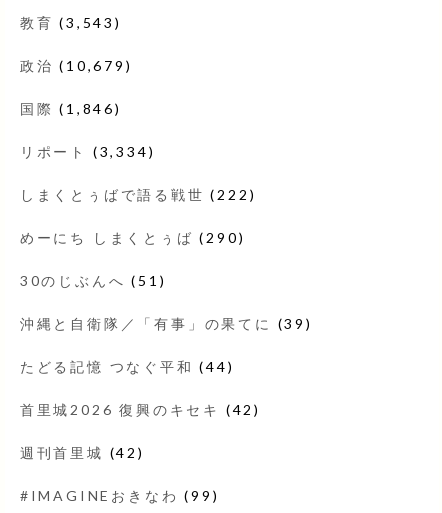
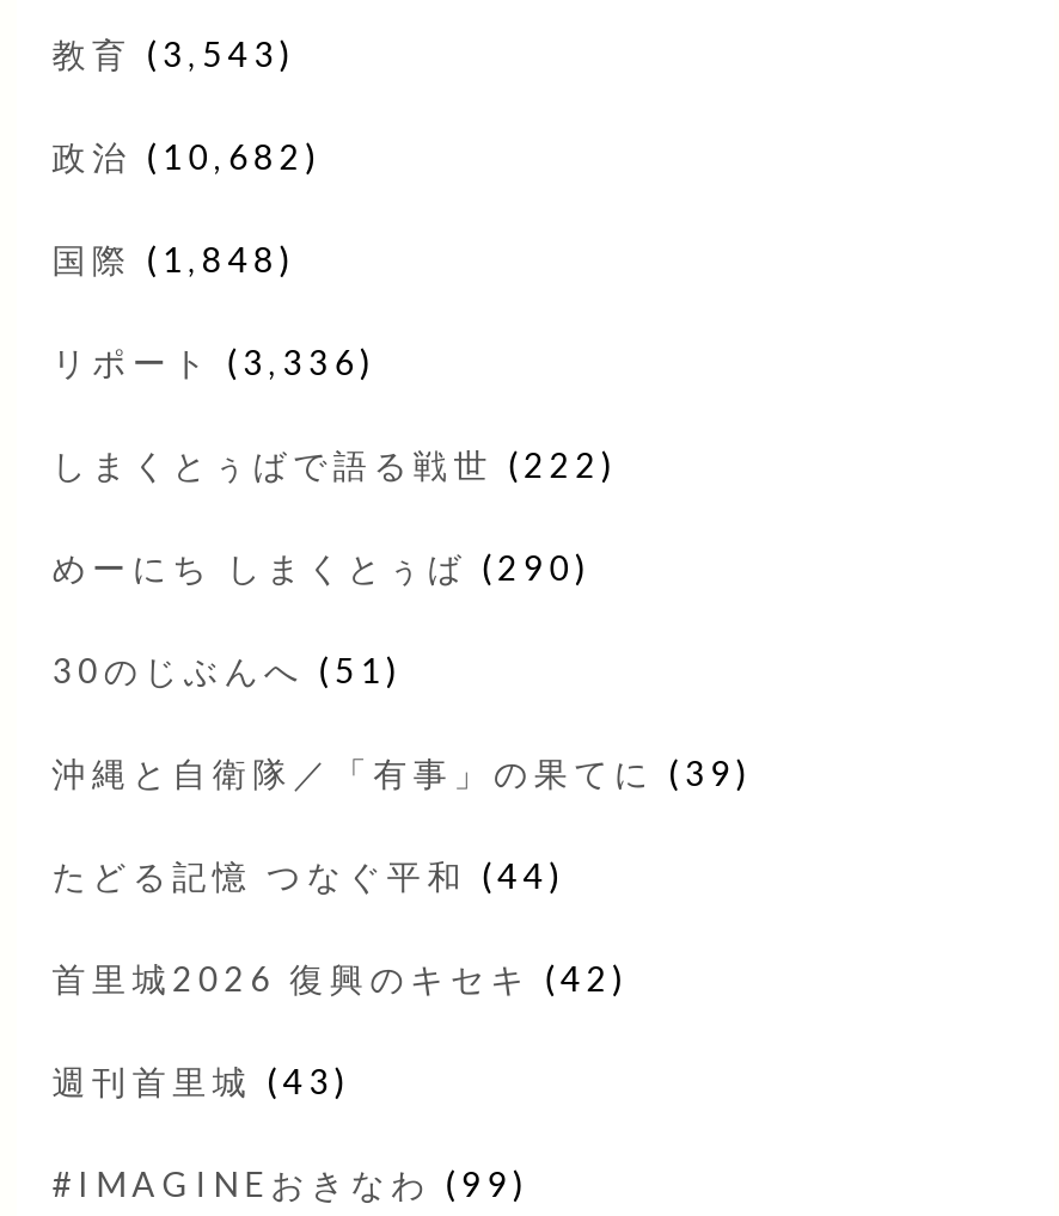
- 政治(10,679)
+ 政治(10,682)

- 国際(1,846)
+ 国際(1,848)

- リポート(3,334)
+ リポート(3,336)

- 週刊首里城(42)
+ 週刊首里城(43)
